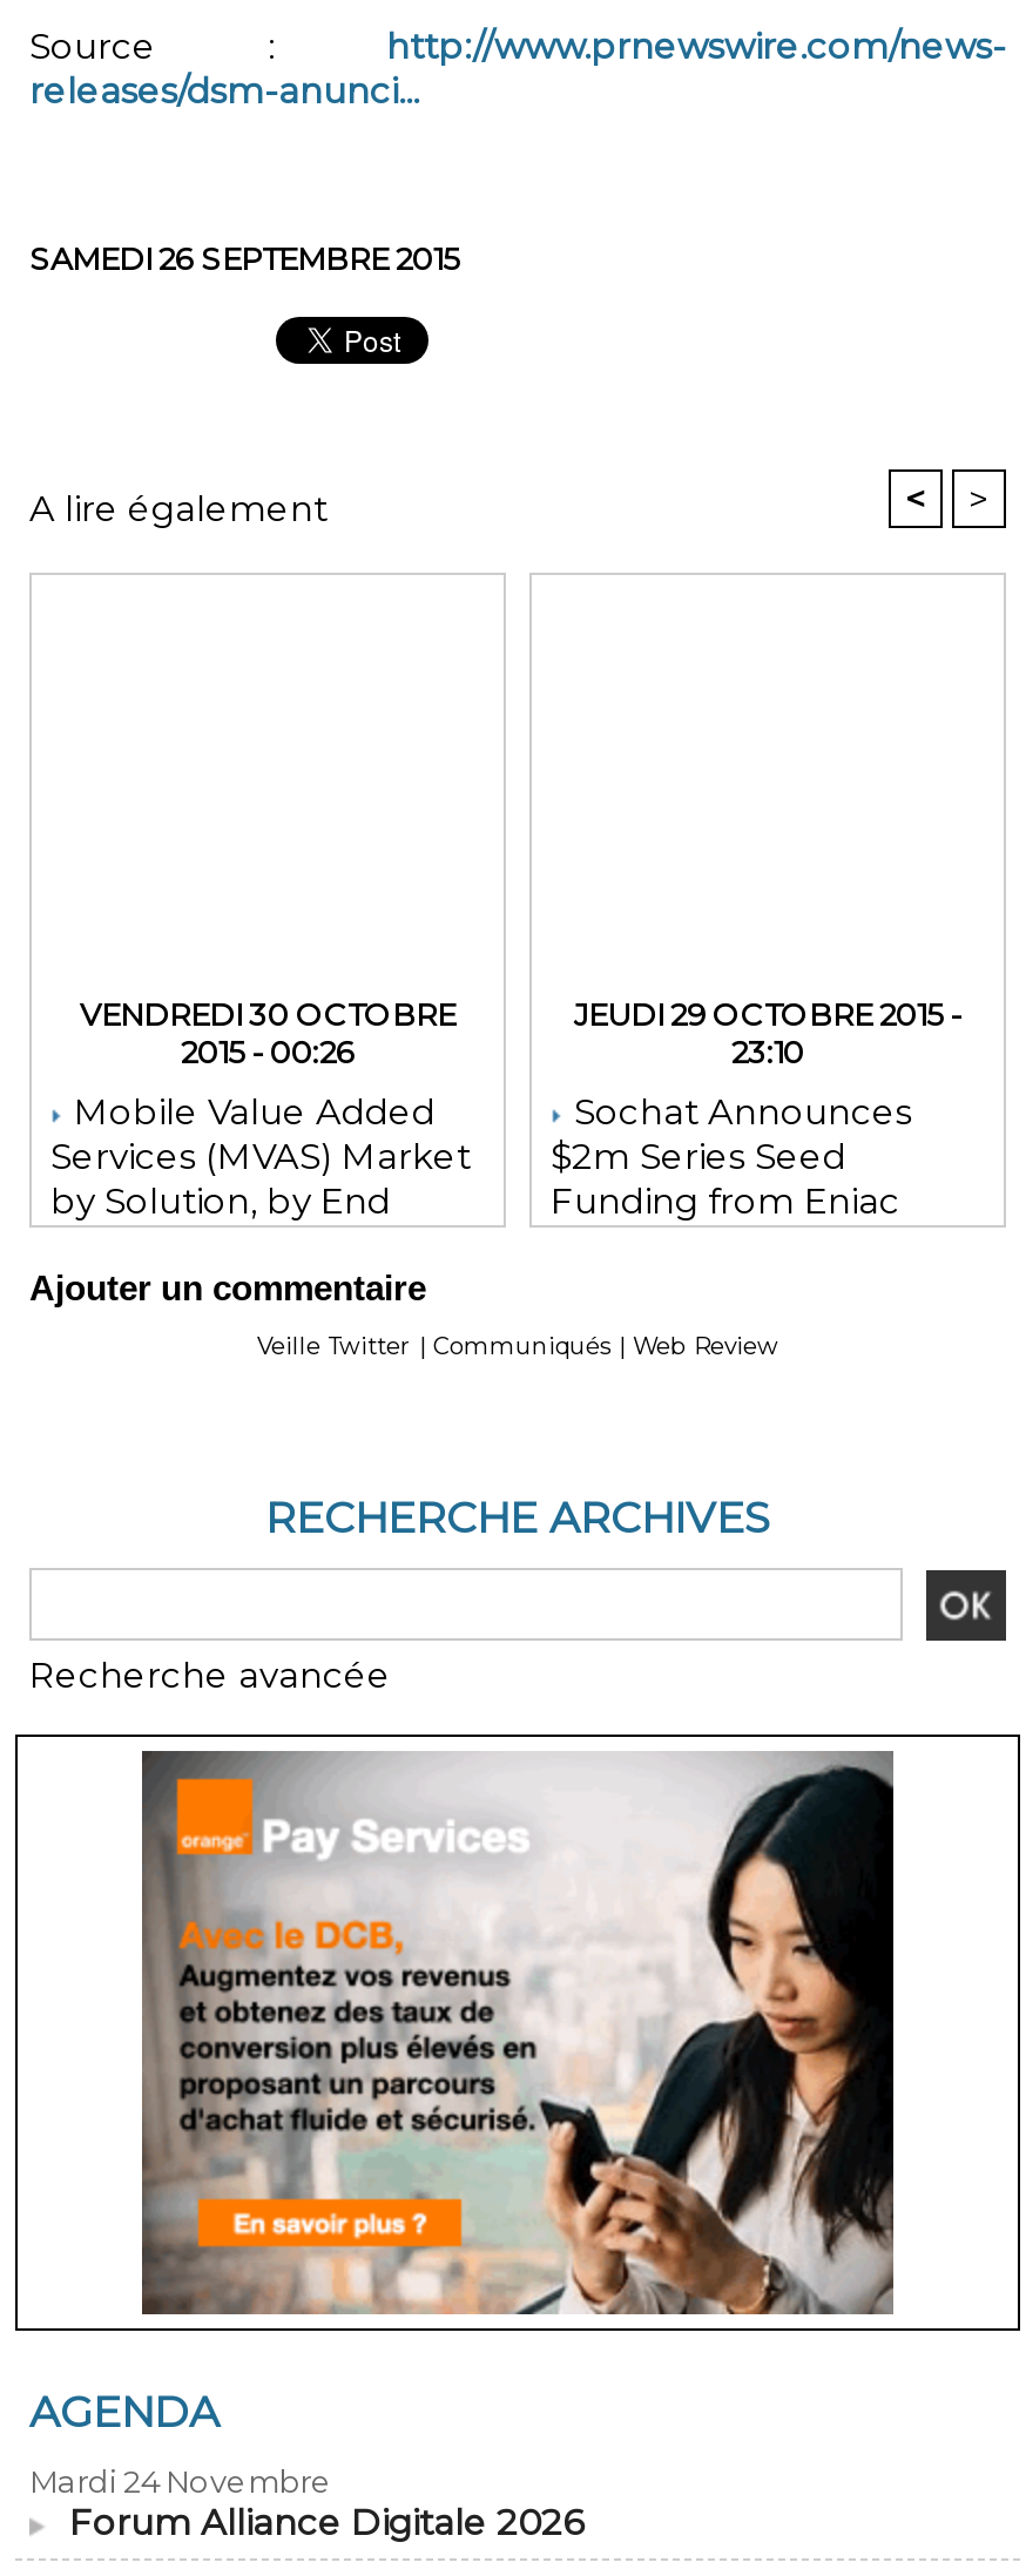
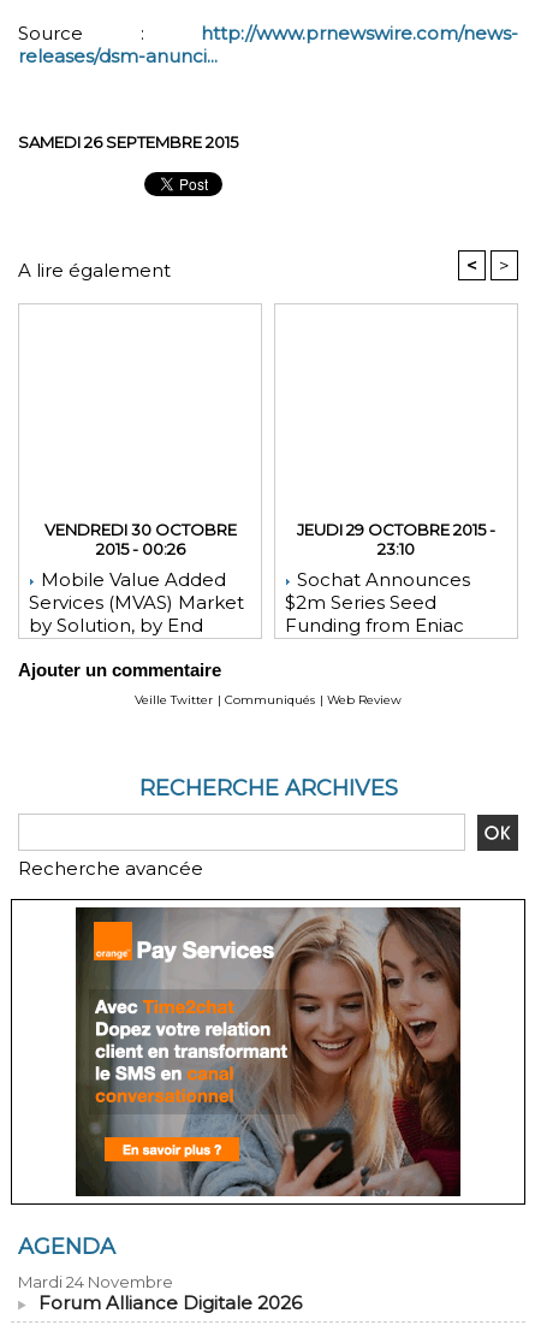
- [image]
+ [image]
